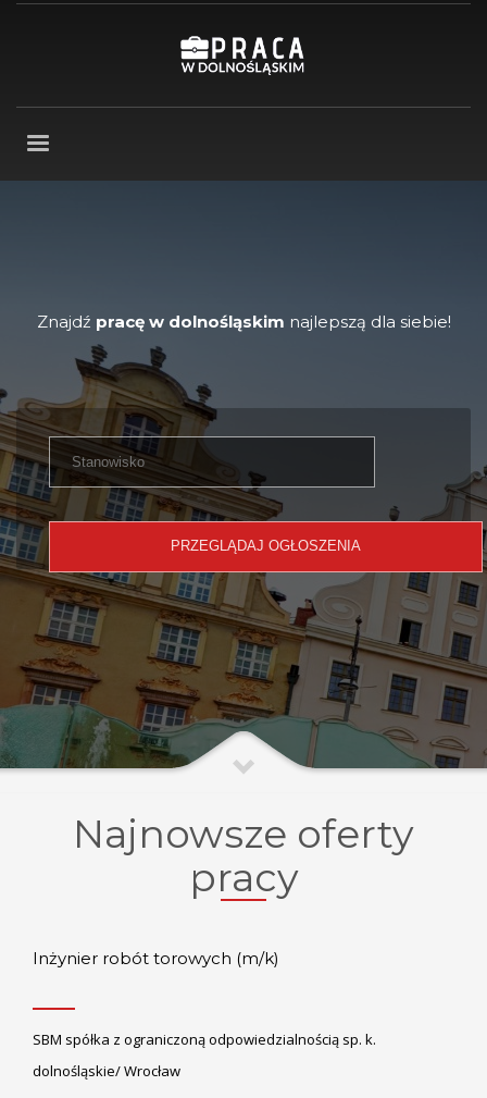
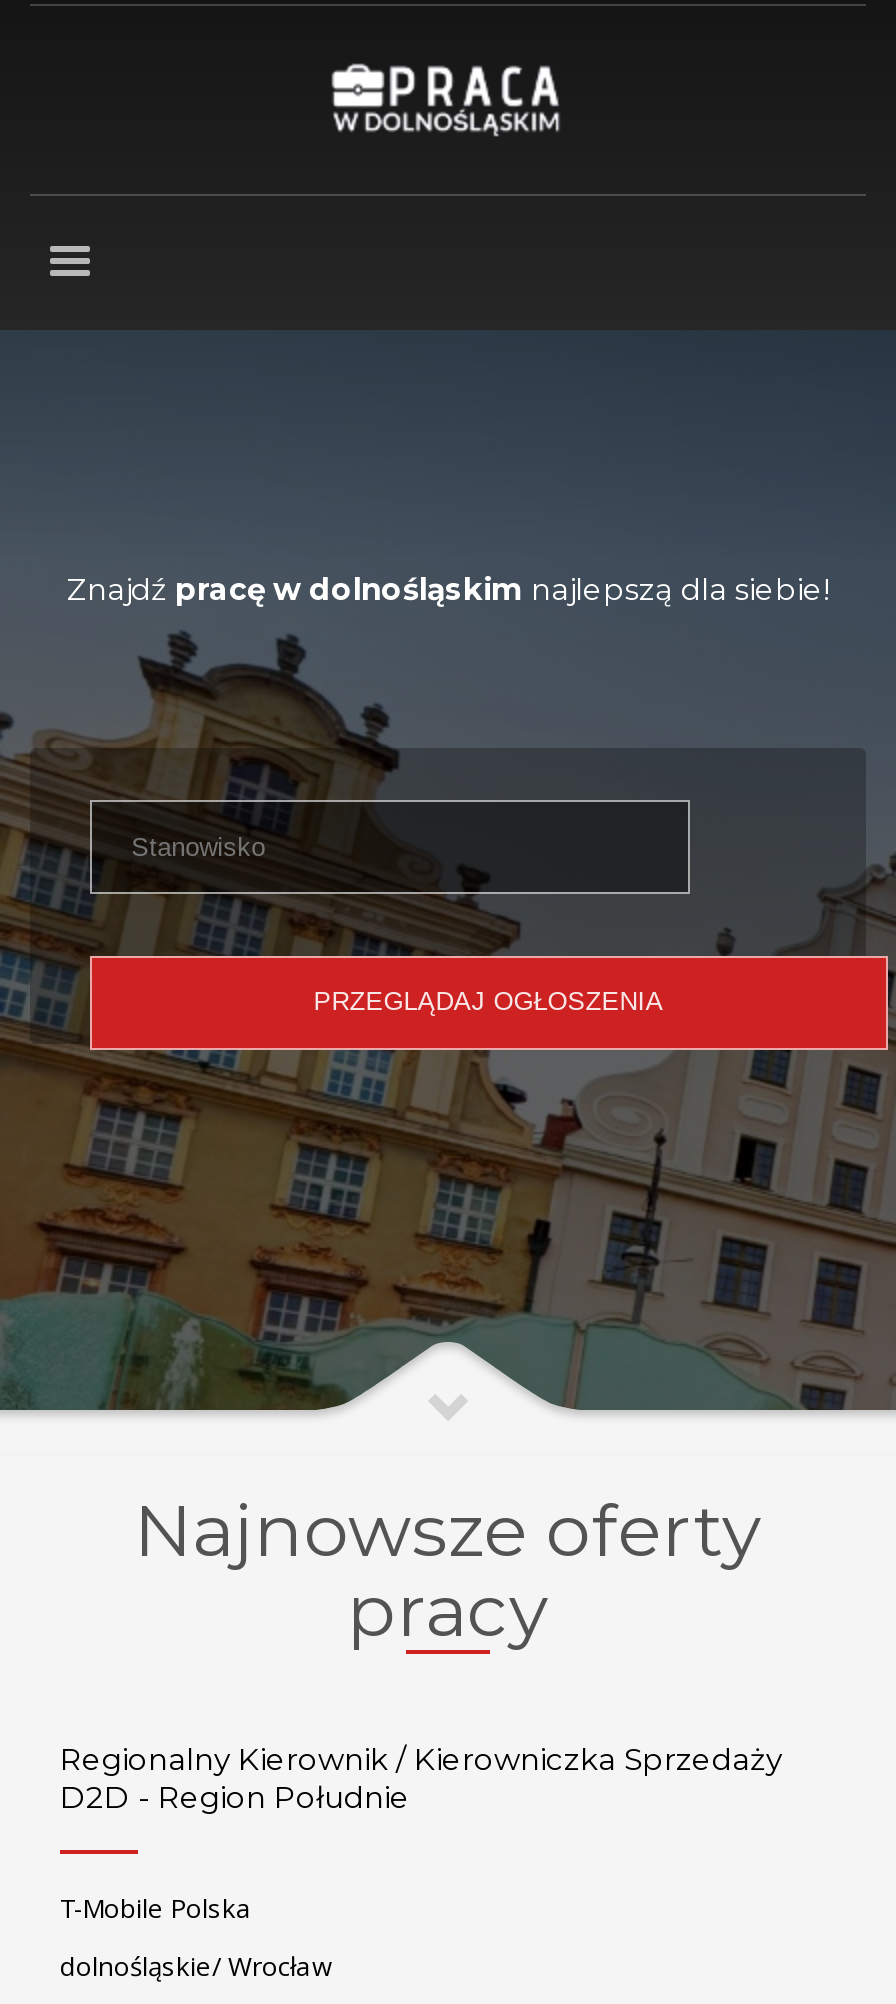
- Inżynier robót torowych (m/k)
+ Regionalny Kierownik / Kierowniczka Sprzedaży
+ D2D - Region Południe

- SBM spółka z ograniczoną odpowiedzialnością sp. k.
+ T-Mobile Polska
